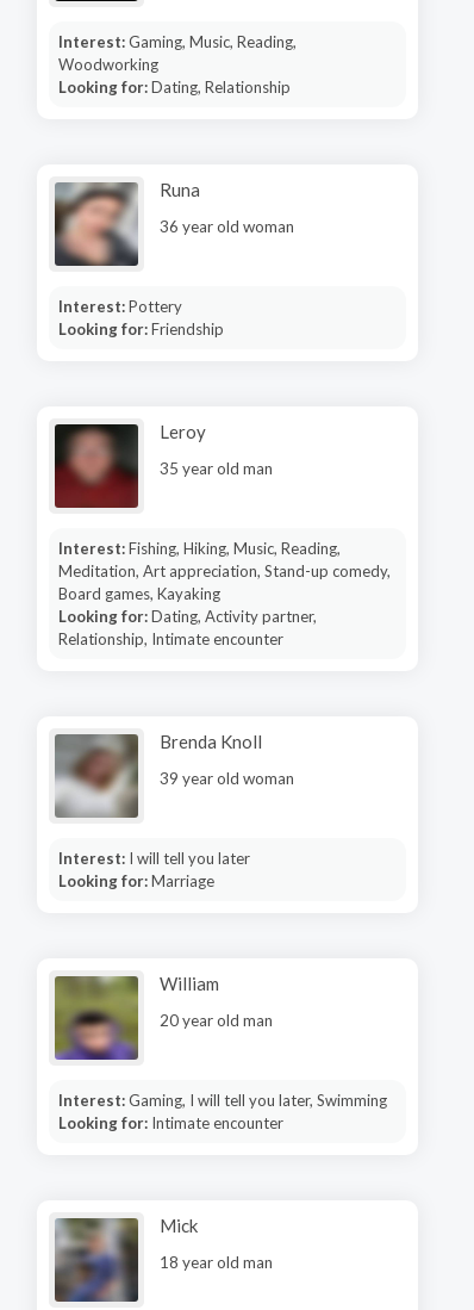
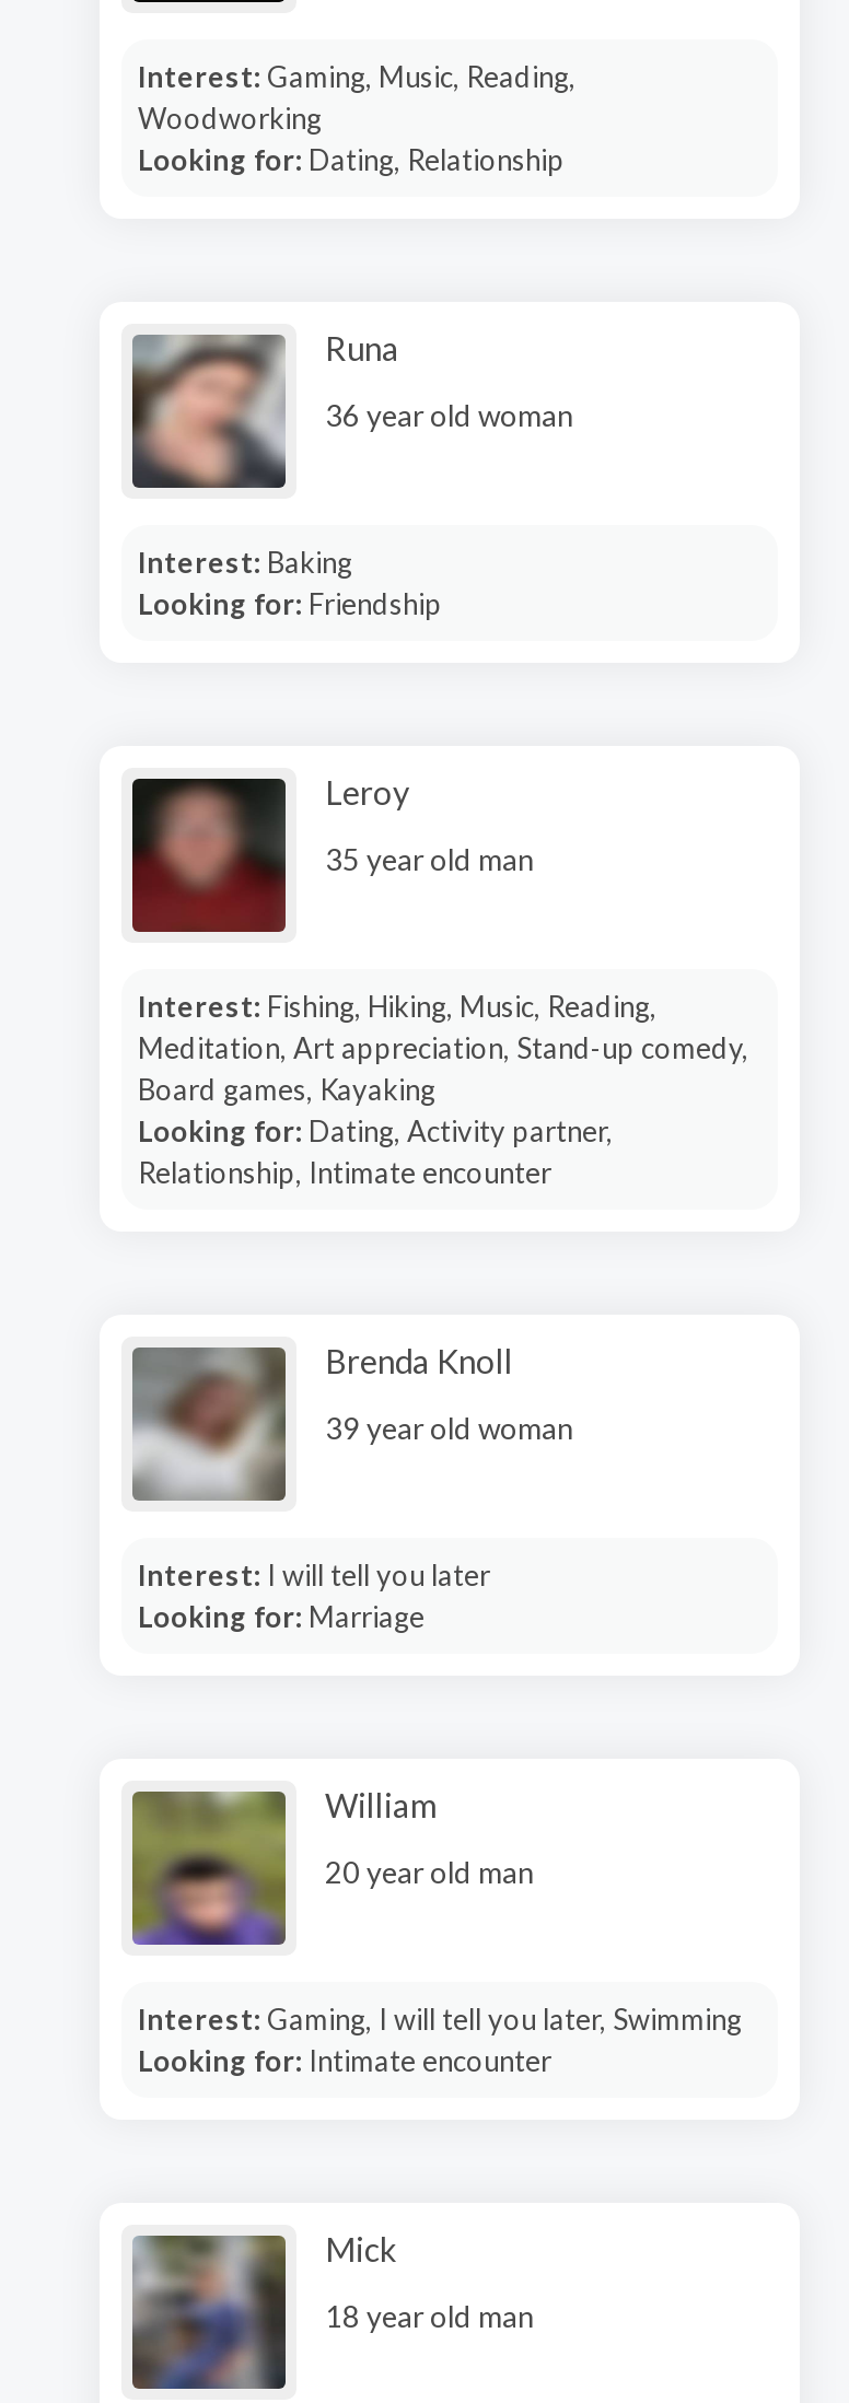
- Interest: Pottery
+ Interest: Baking
